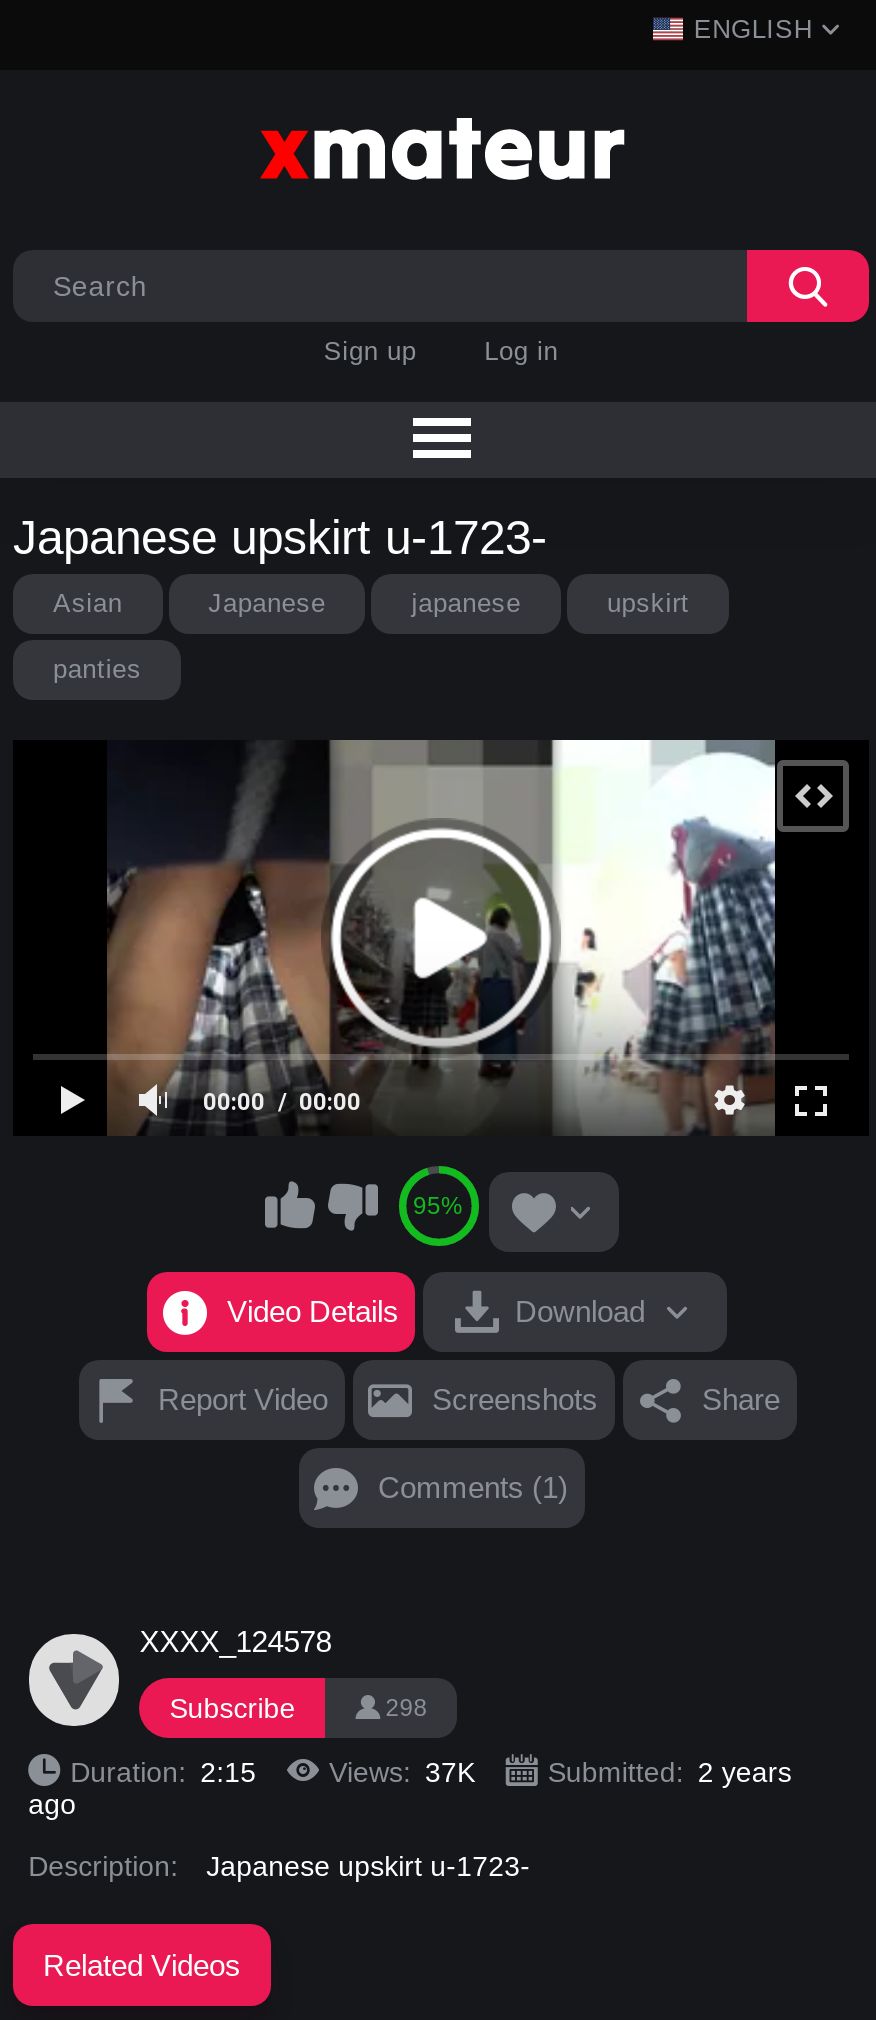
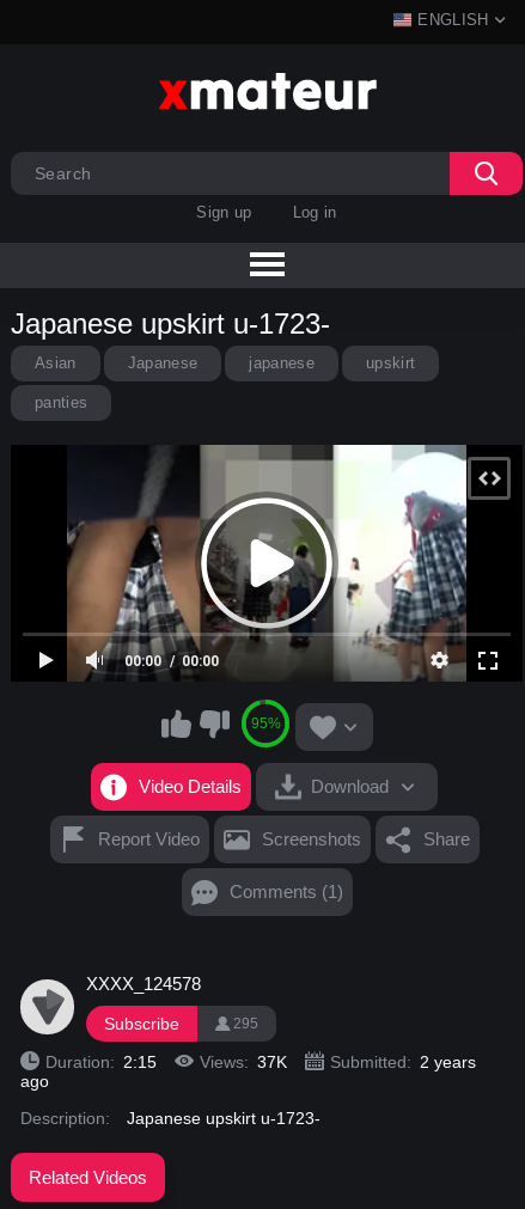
- 298
+ 295
